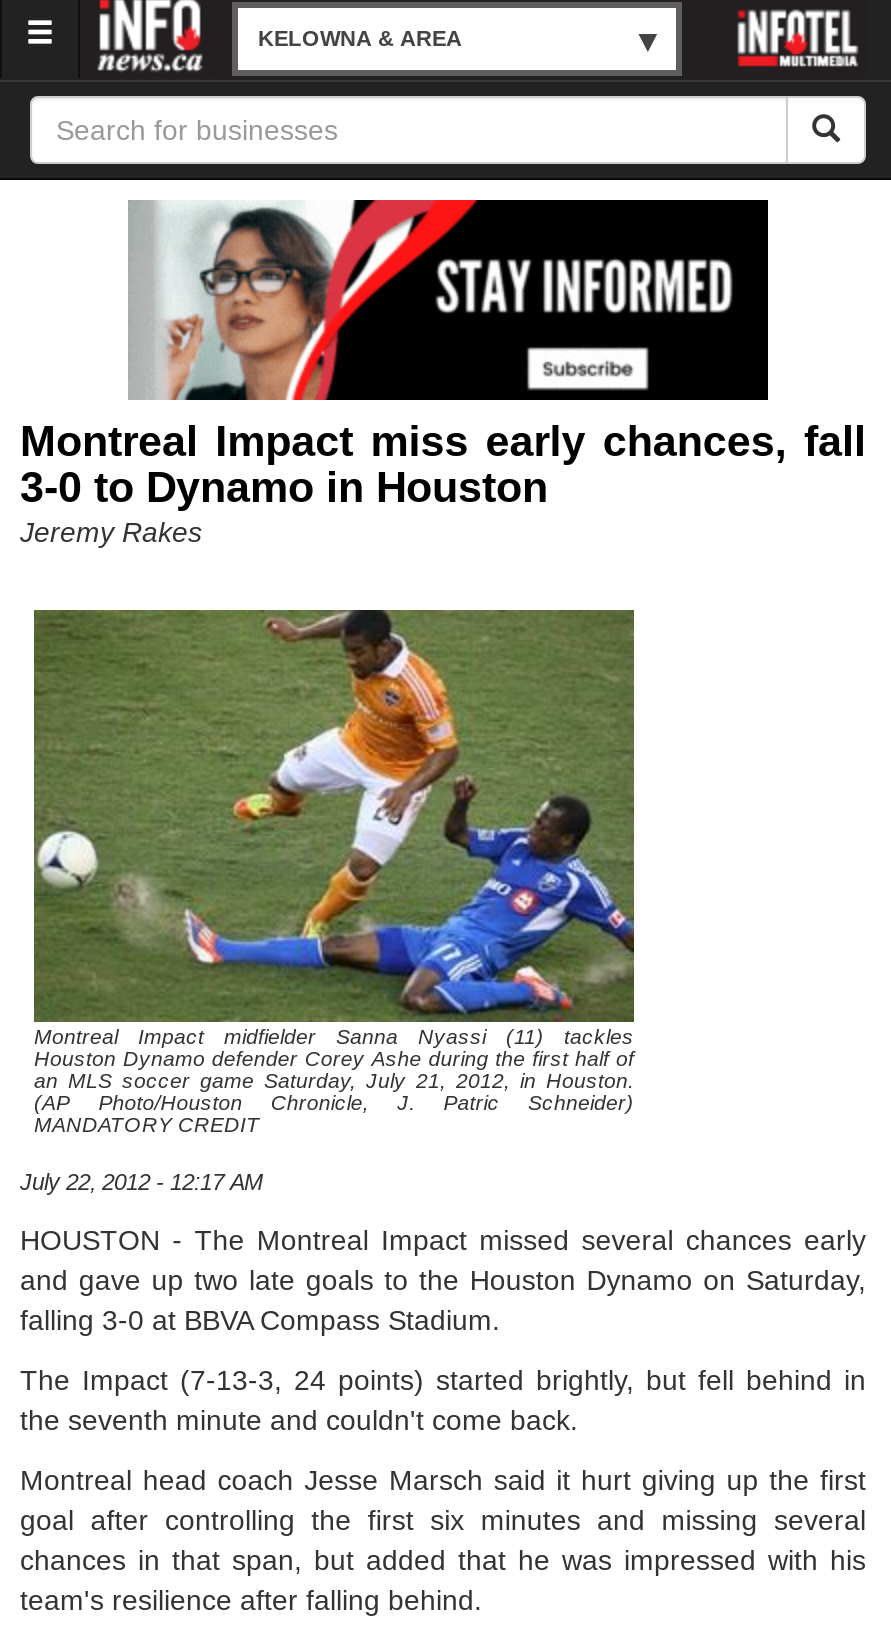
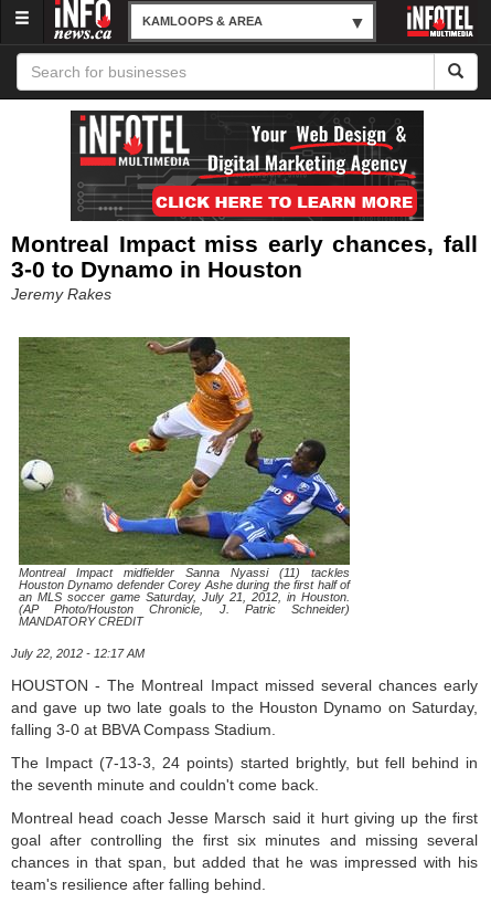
- KELOWNA & AREA
+ KAMLOOPS & AREA

- [image]
+ [image]
